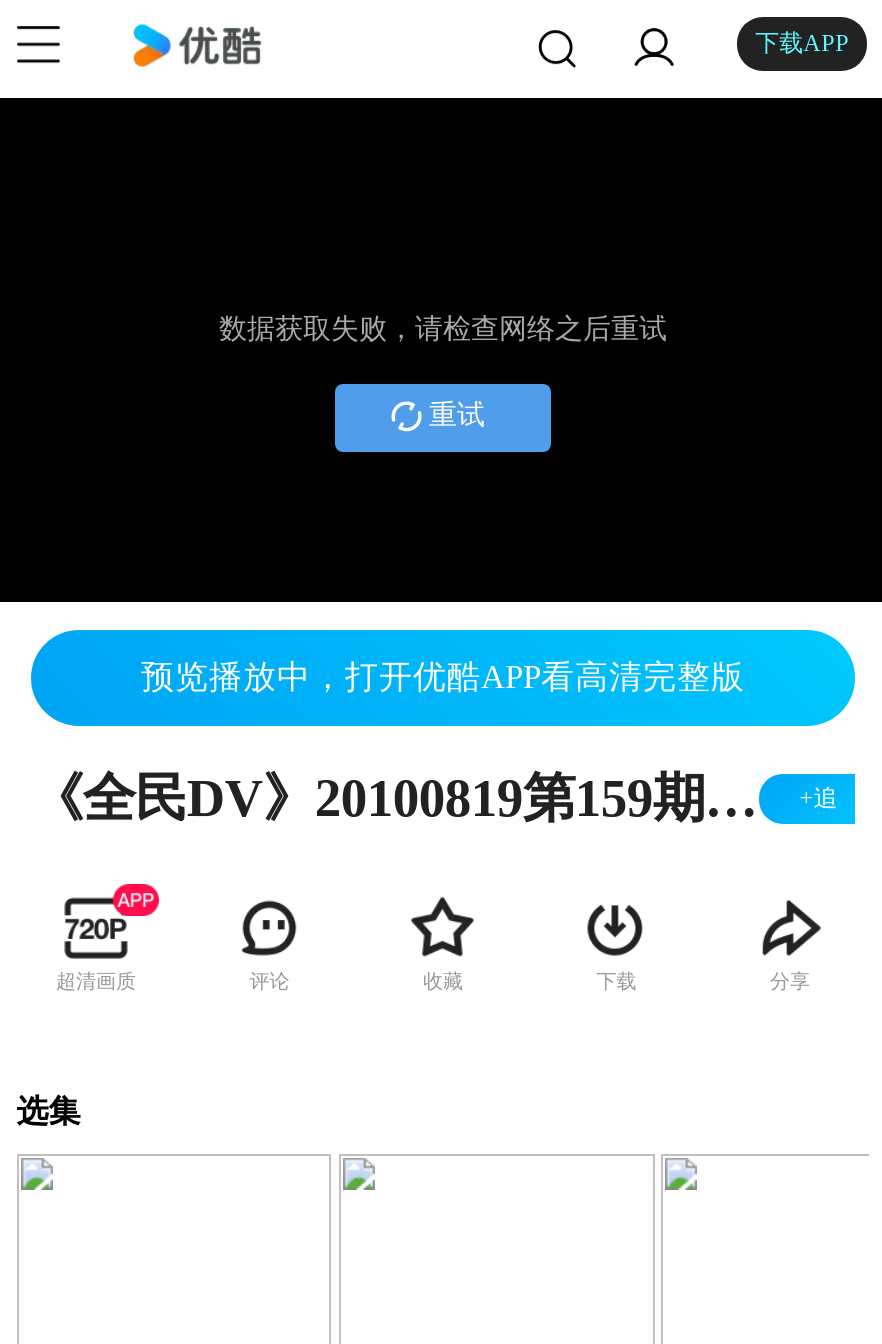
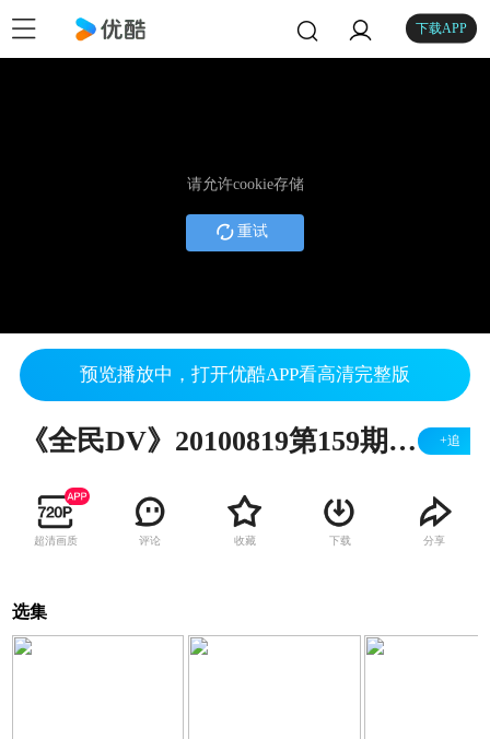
- 数据获取失败，请检查网络之后重试
+ 请允许cookie存储
